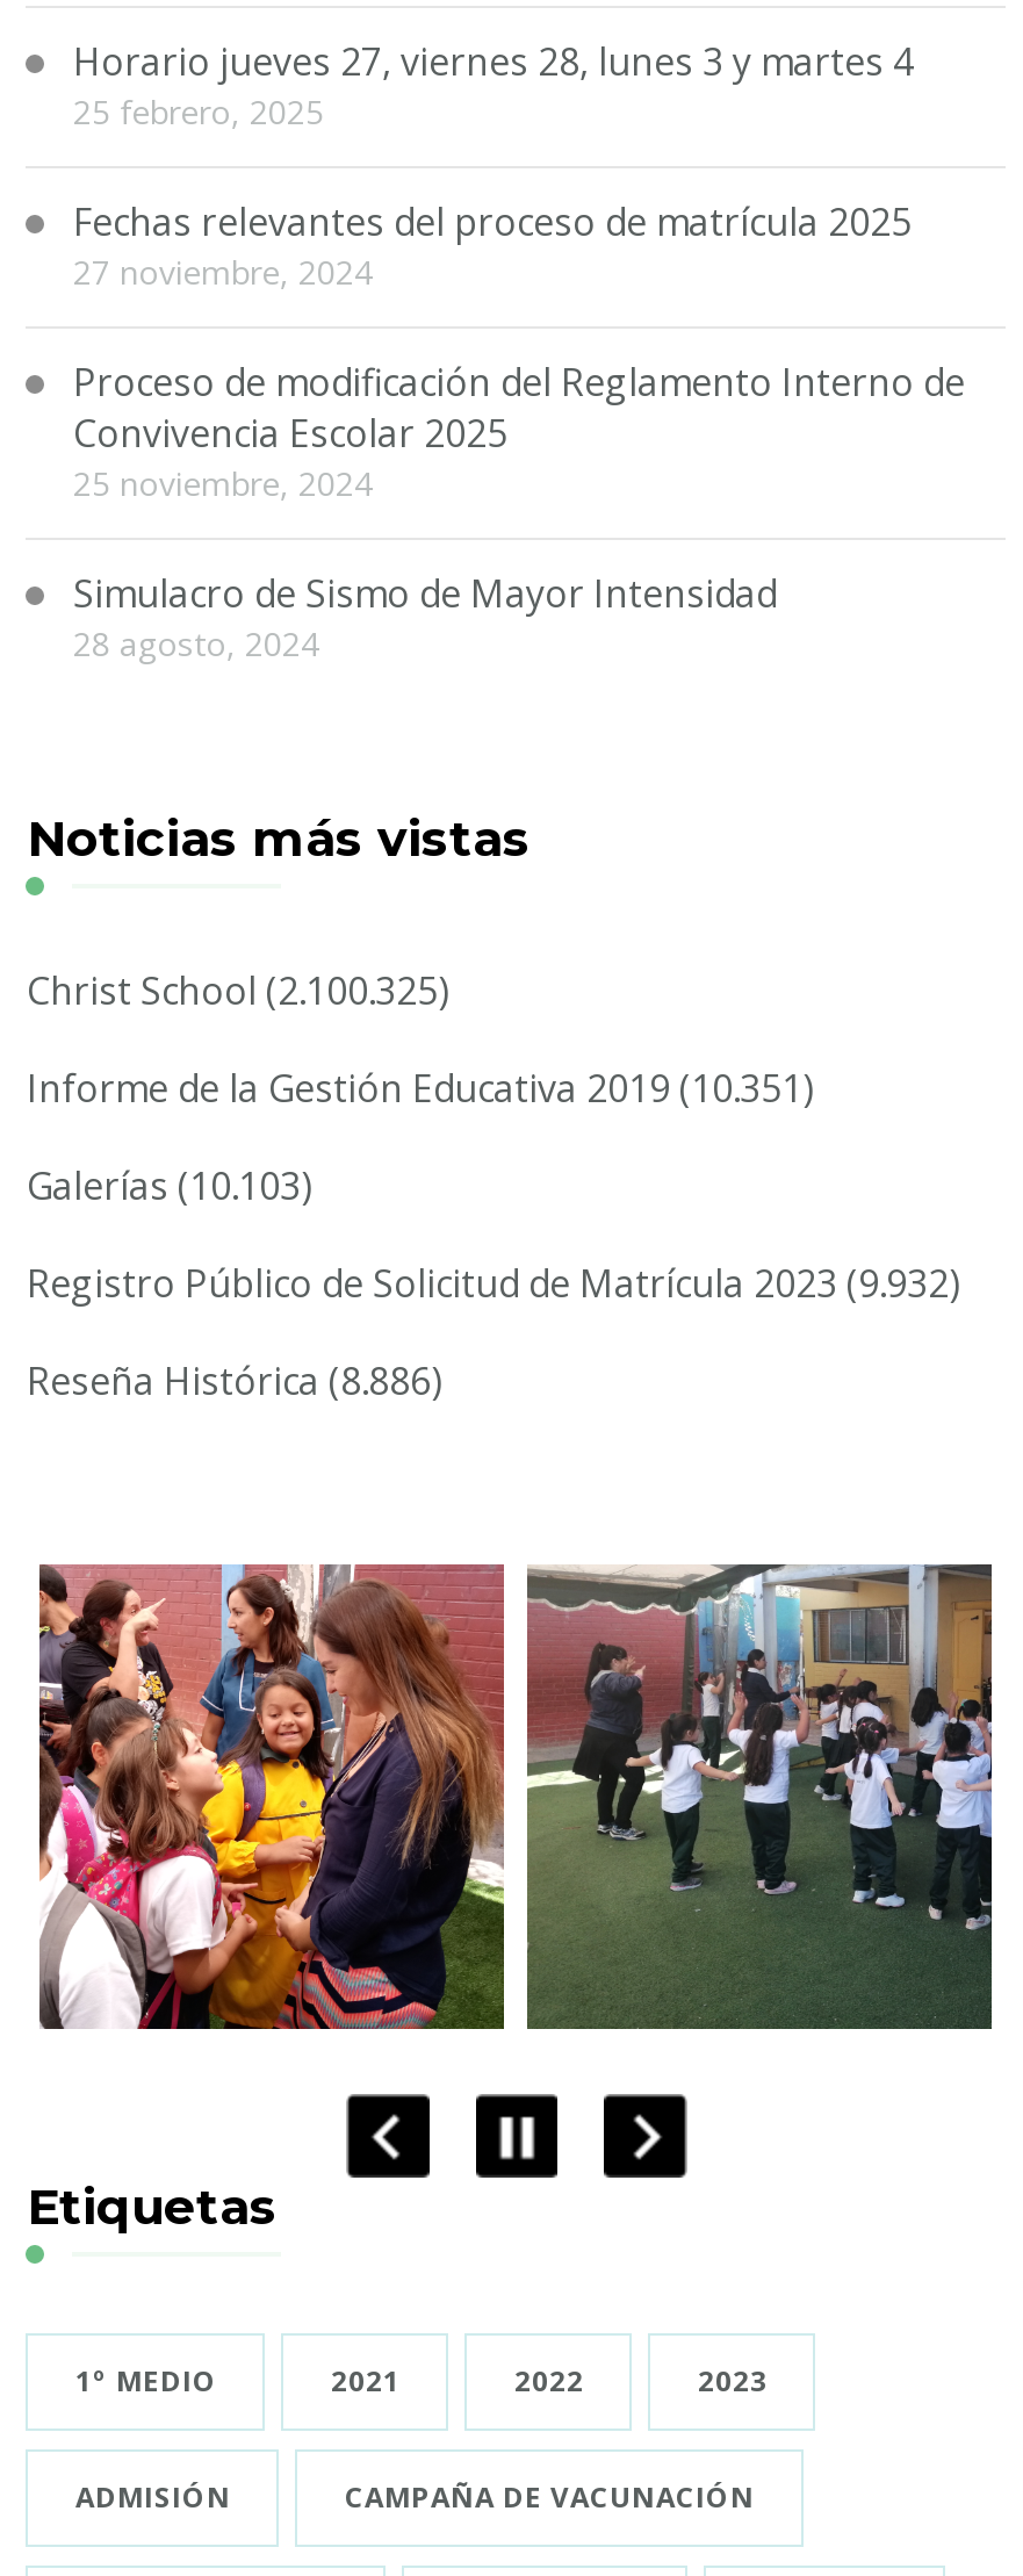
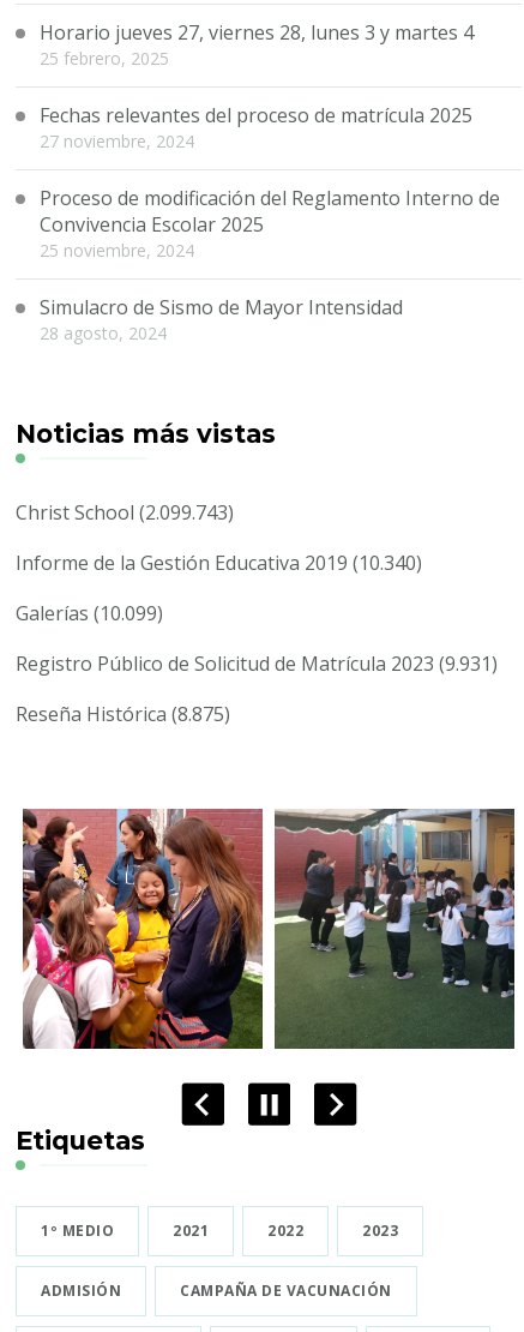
- Christ School (2.100.325)
+ Christ School (2.099.743)

- Informe de la Gestión Educativa 2019 (10.351)
+ Informe de la Gestión Educativa 2019 (10.340)

- Galerías (10.103)
+ Galerías (10.099)

- Registro Público de Solicitud de Matrícula 2023 (9.932)
+ Registro Público de Solicitud de Matrícula 2023 (9.931)

- Reseña Histórica (8.886)
+ Reseña Histórica (8.875)
